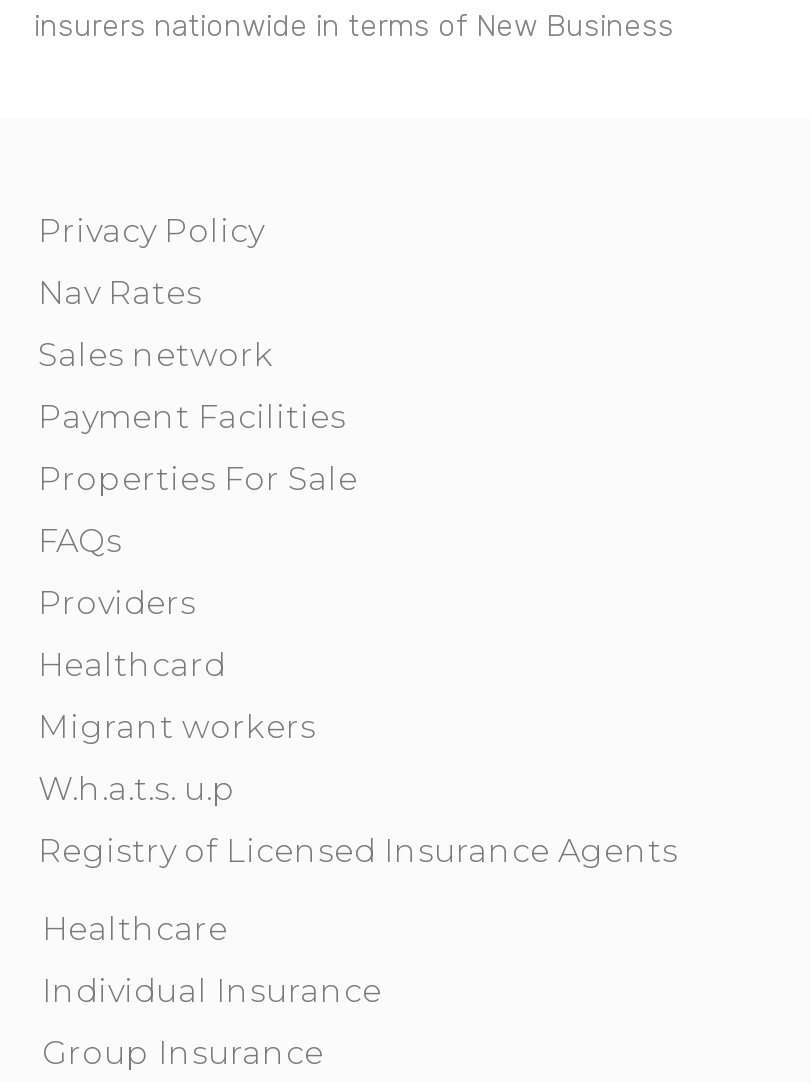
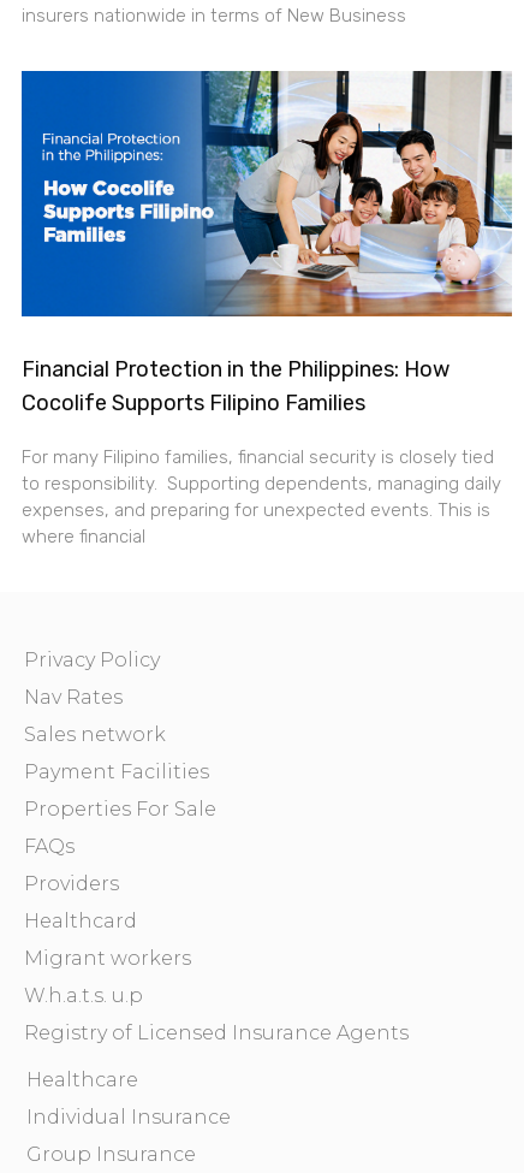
+ [image]
+ Financial Protection in the Philippines: How
+ Cocolife Supports Filipino Families
+ For many Filipino families, financial security is closely tied
+ to responsibility. Supporting dependents, managing daily
+ expenses, and preparing for unexpected events. This is
+ where financial
